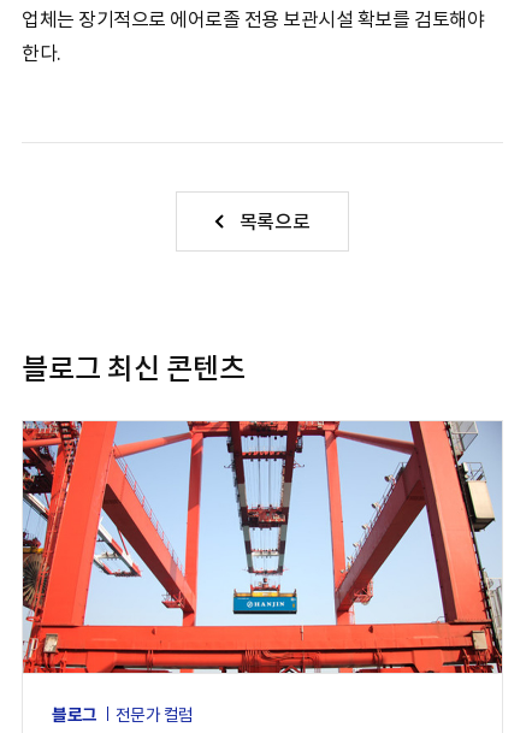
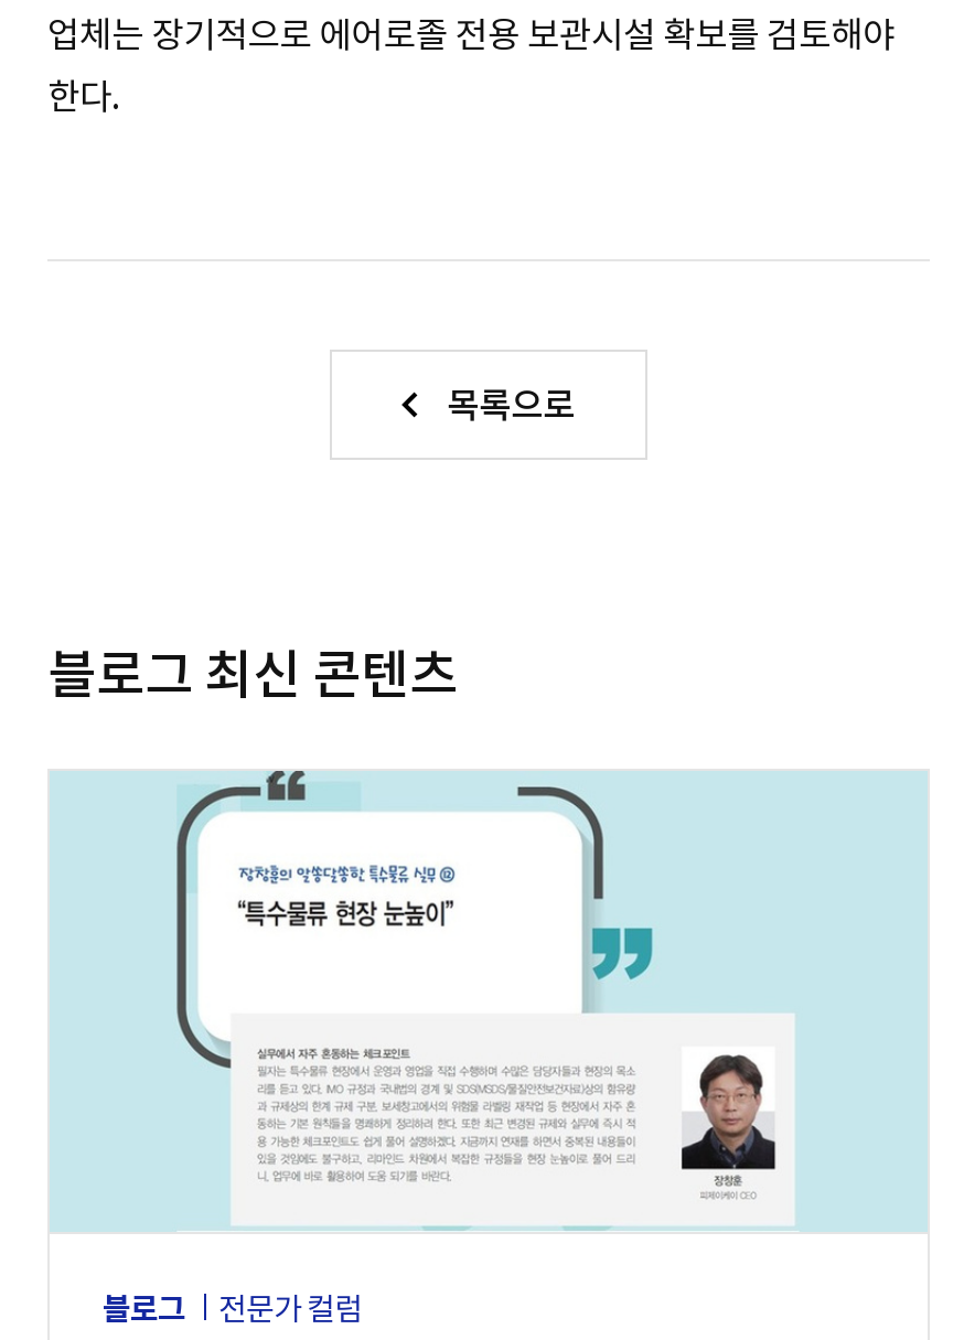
- [image]
+ [image]
